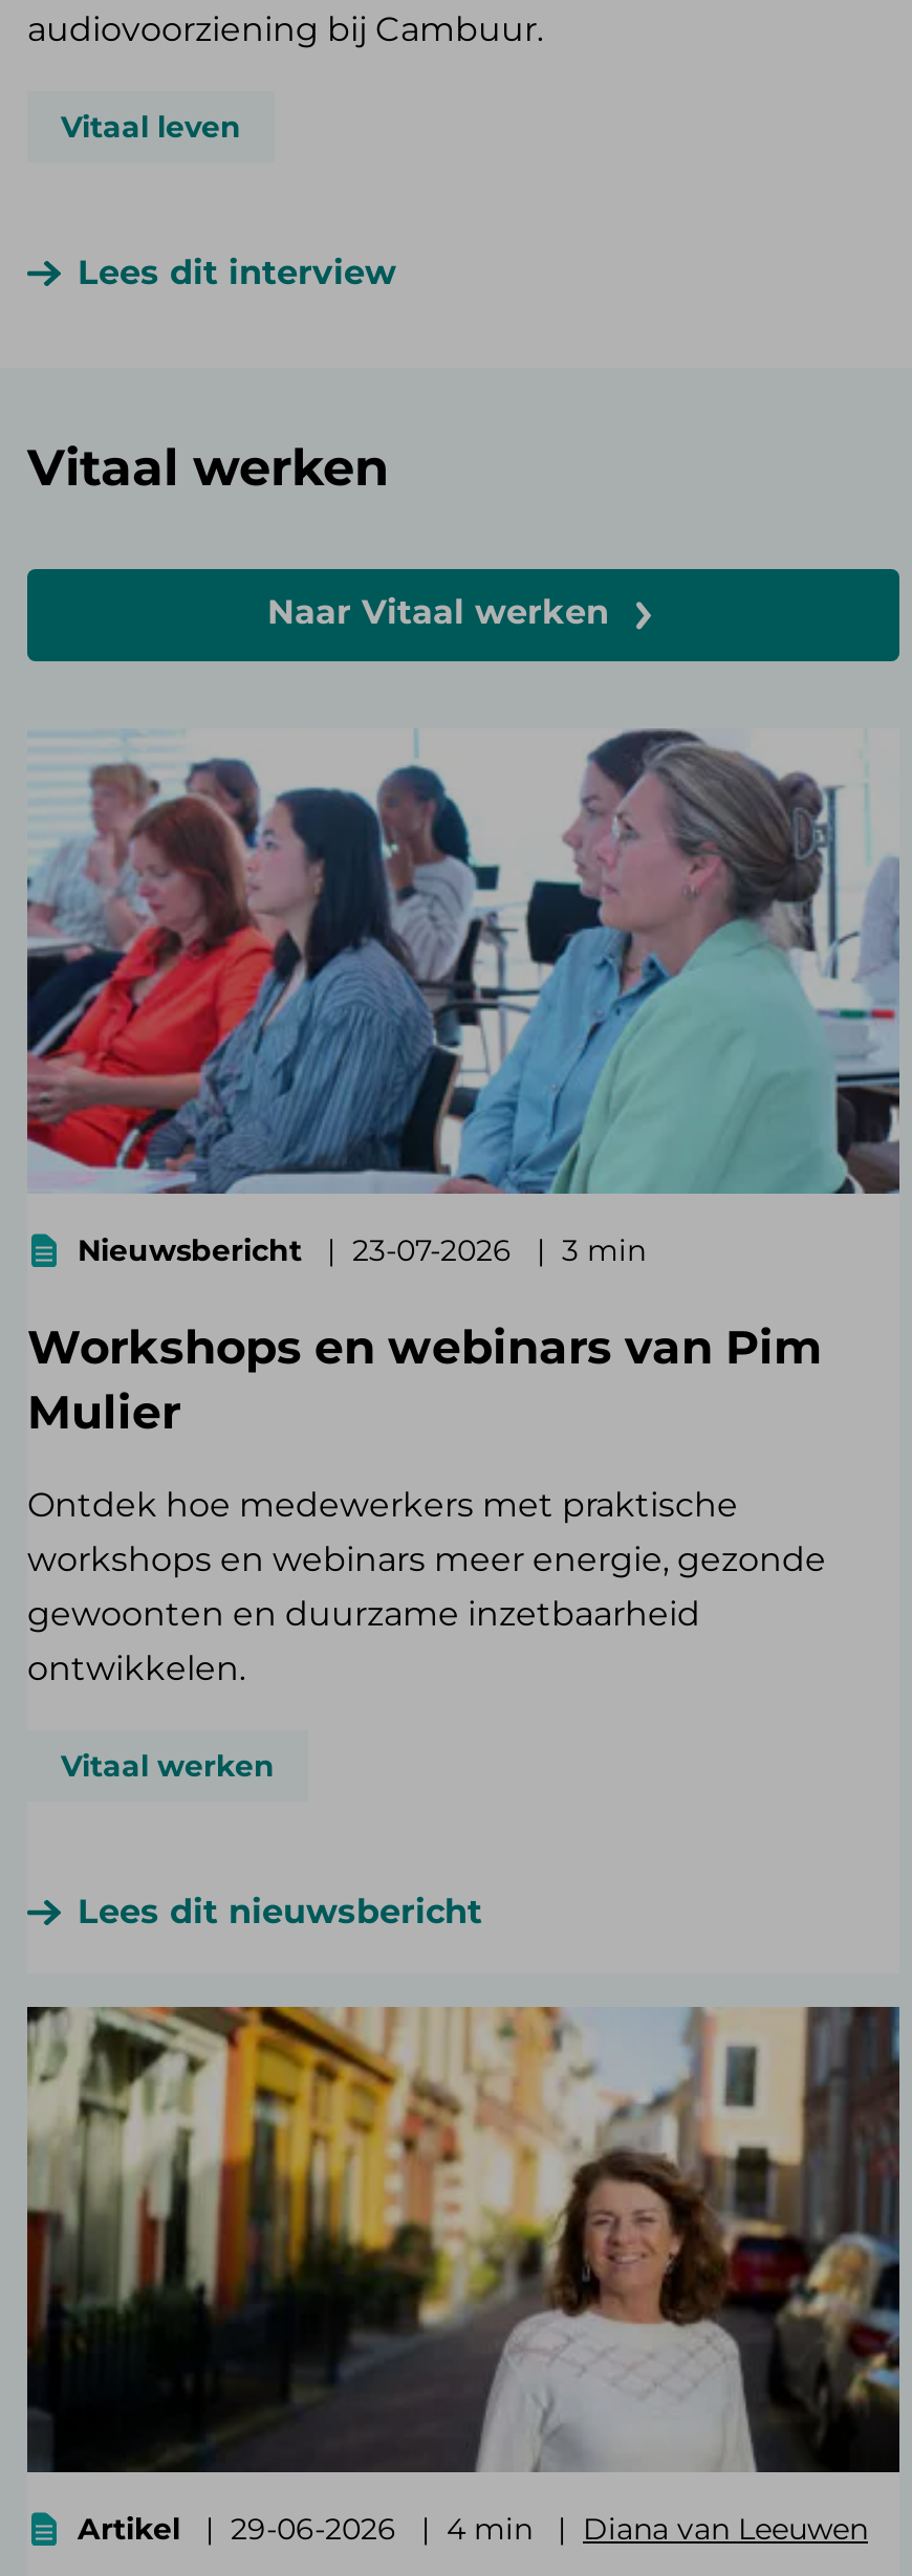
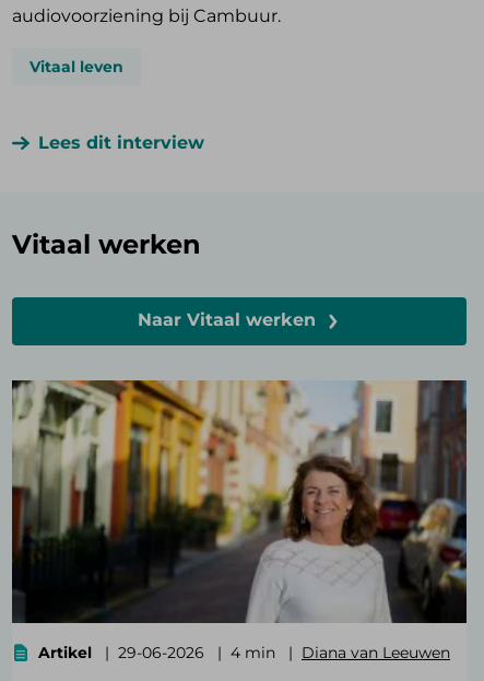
- [image]
- Nieuwsbericht
- 23-07-2026
- 3 min
- Workshops en webinars van Pim
- Mulier
- Ontdek hoe medewerkers met praktische
- workshops en webinars meer energie, gezonde
- gewoonten en duurzame inzetbaarheid
- ontwikkelen.
- Vitaal werken

- Lees dit nieuwsbericht
